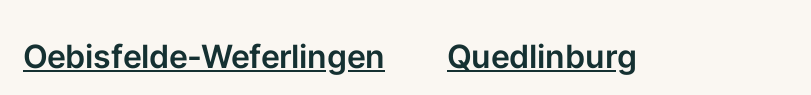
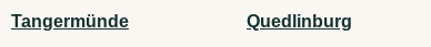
- Oebisfelde-Weferlingen
+ Tangermünde
